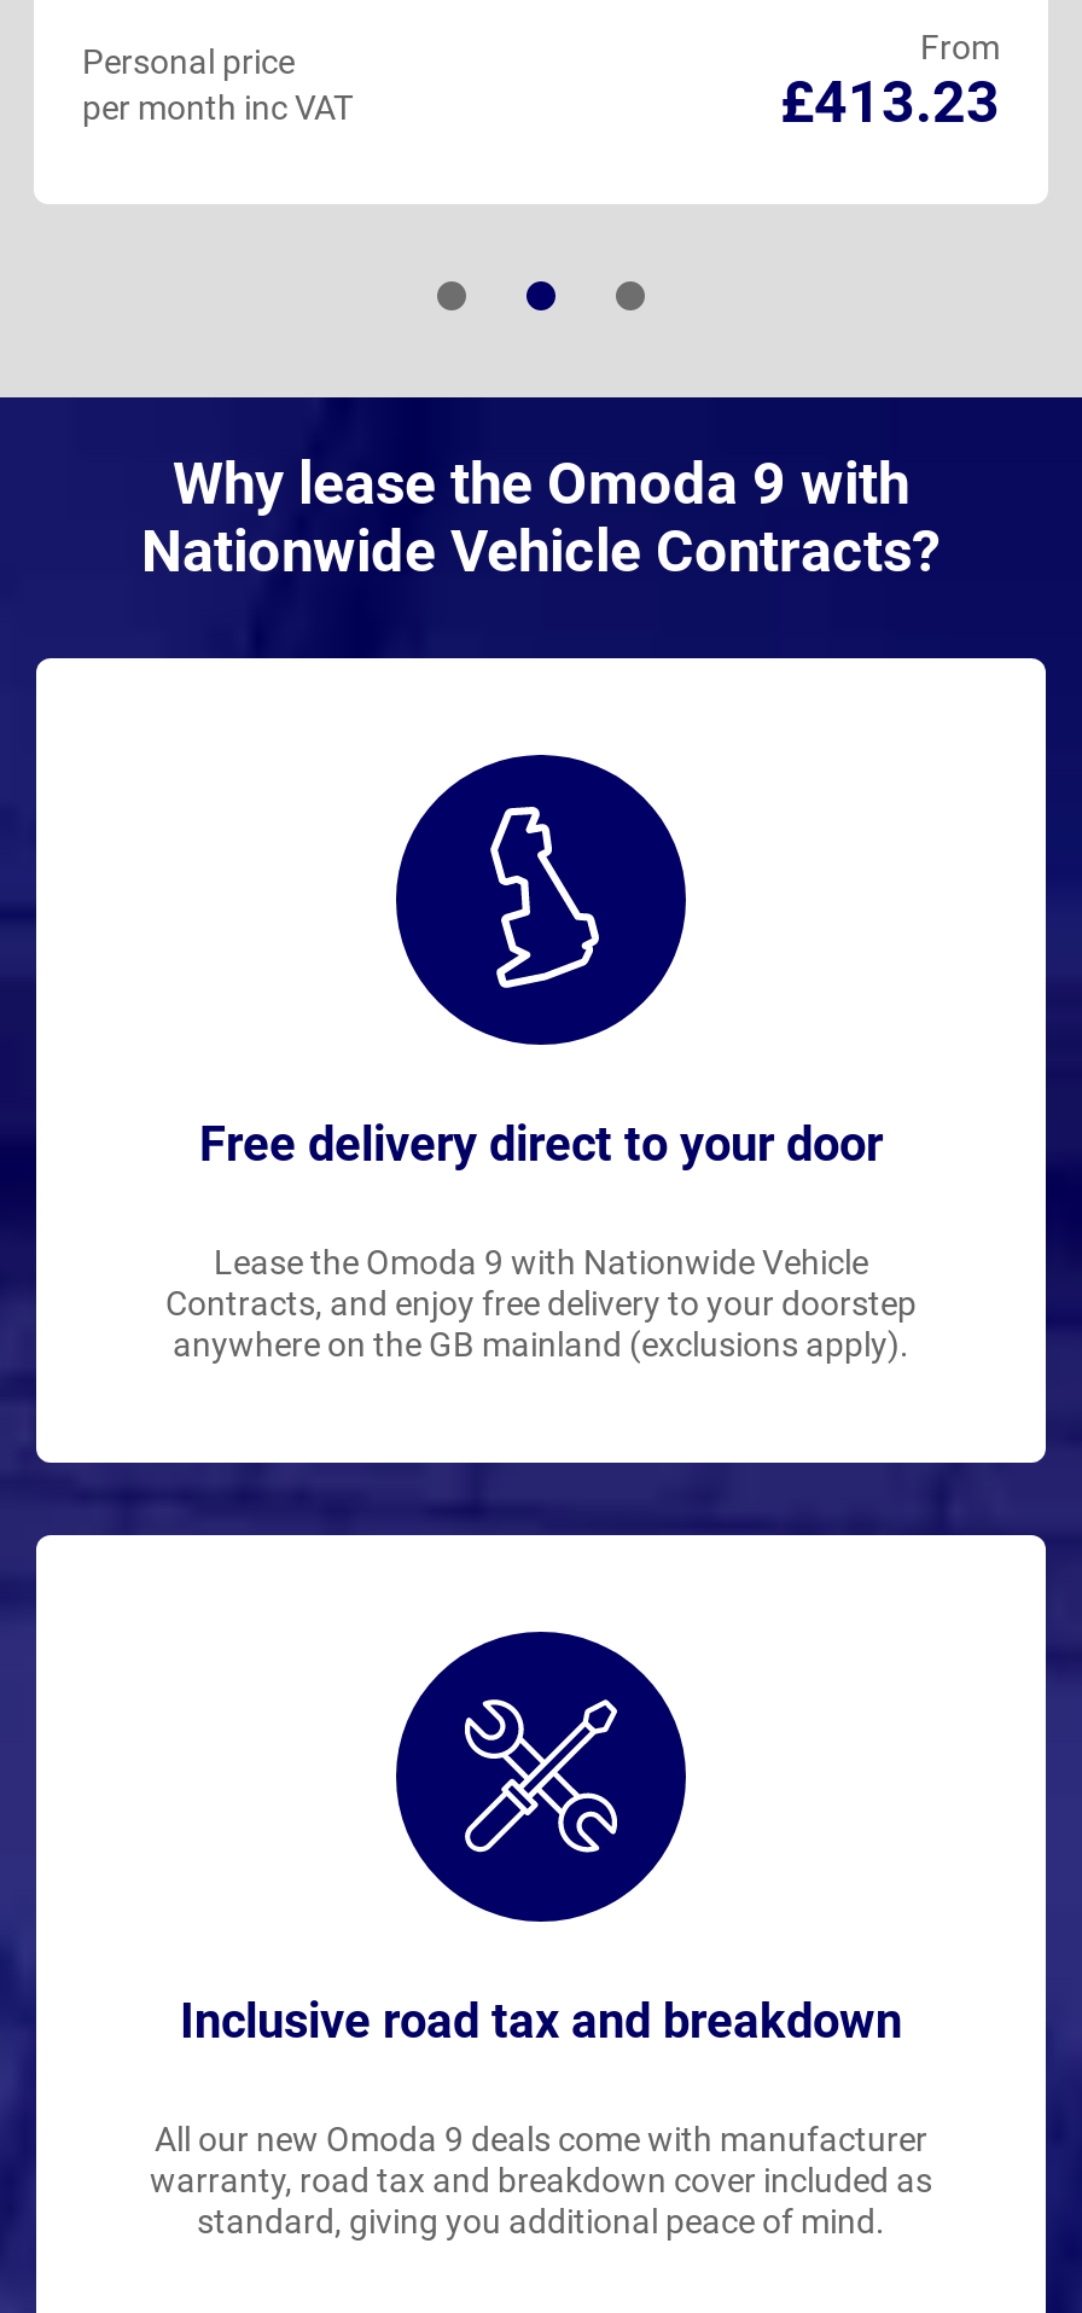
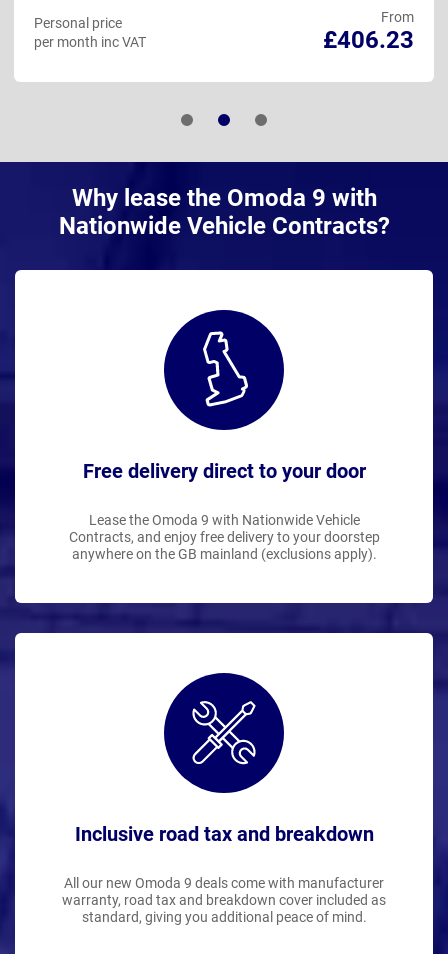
- £413.23
+ £406.23
